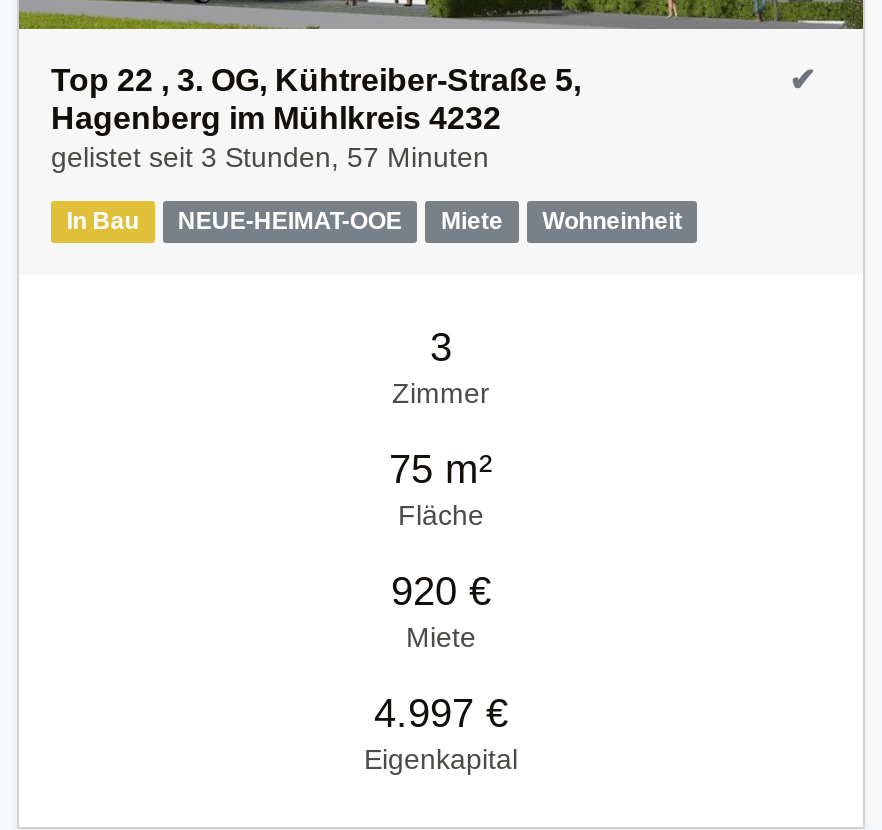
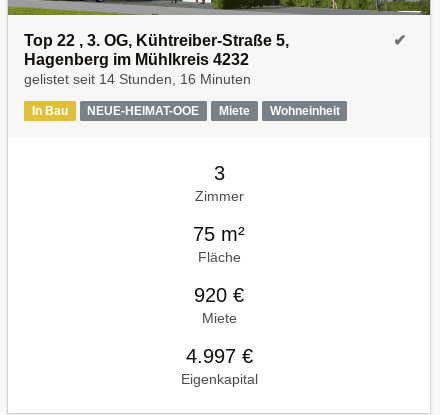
- gelistet seit 3 Stunden, 57 Minuten
+ gelistet seit 14 Stunden, 16 Minuten
